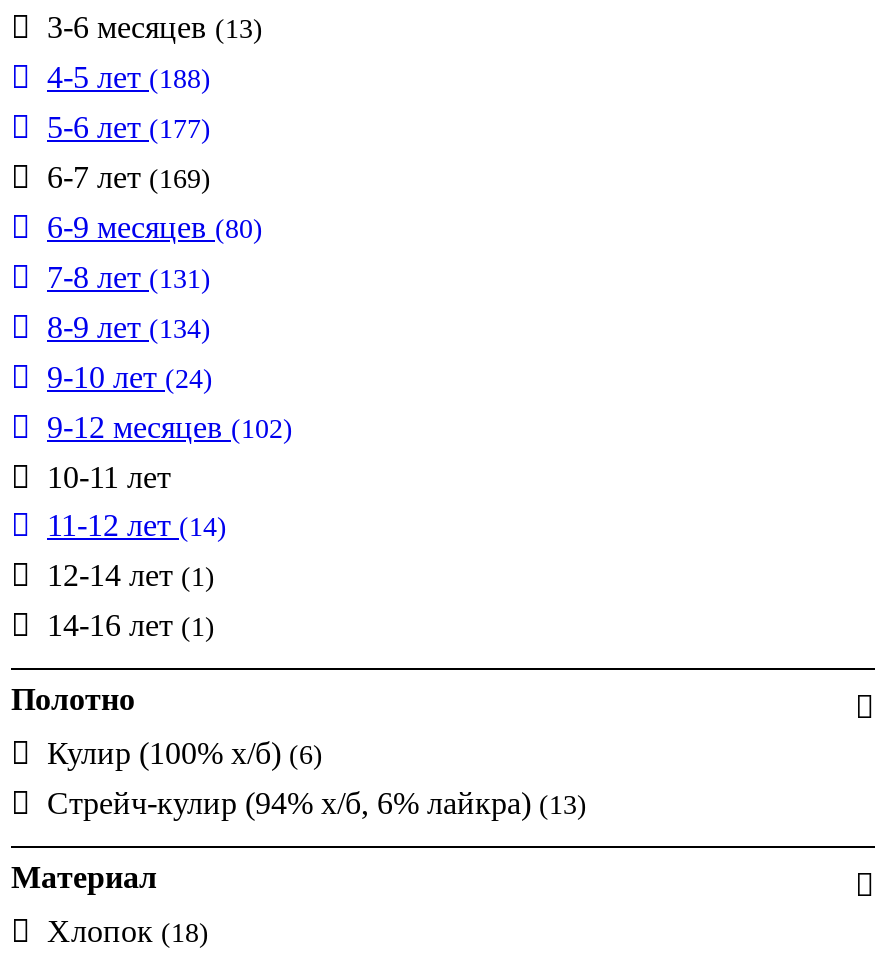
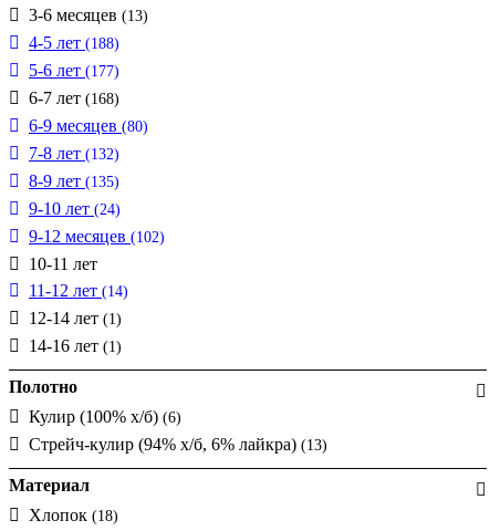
- 6-7 лет (169)
+ 6-7 лет (168)

- 7-8 лет (131)
+ 7-8 лет (132)

- 8-9 лет (134)
+ 8-9 лет (135)
